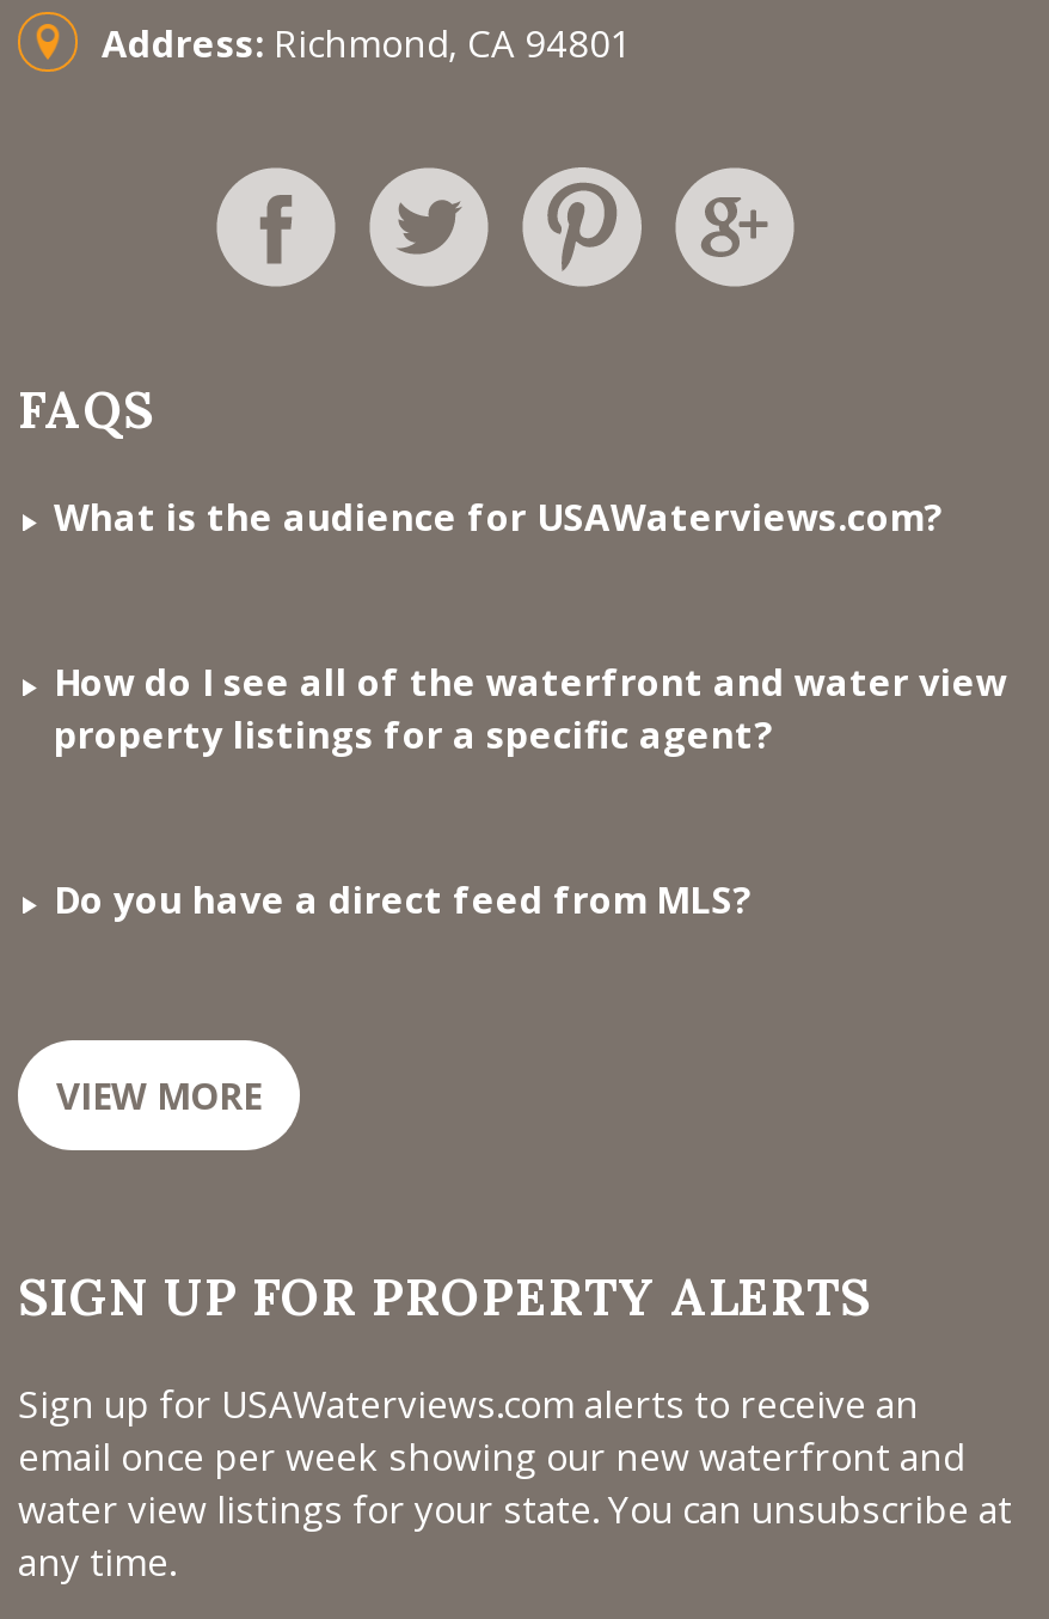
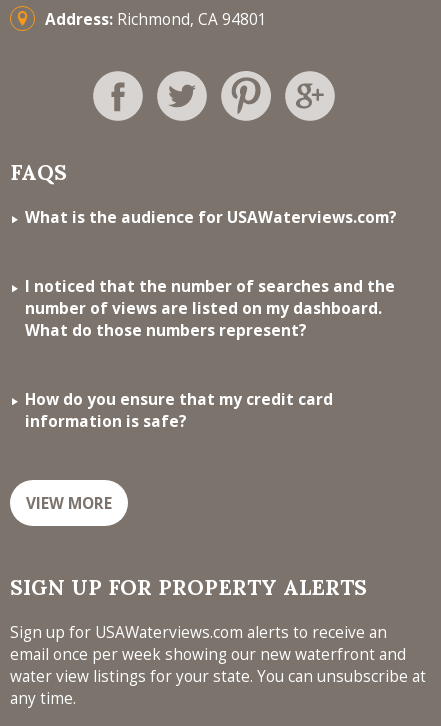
- How do I see all of the waterfront and water view
- property listings for a specific agent?
+ I noticed that the number of searches and the
+ number of views are listed on my dashboard.
+ What do those numbers represent?

- Do you have a direct feed from MLS?
+ How do you ensure that my credit card
+ information is safe?
